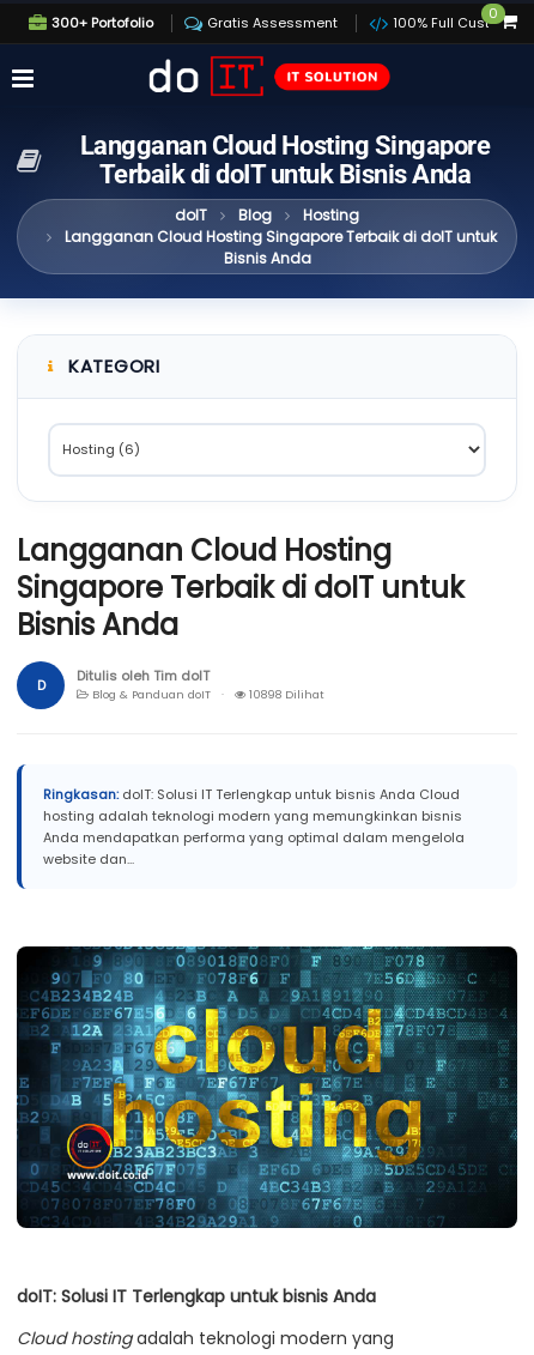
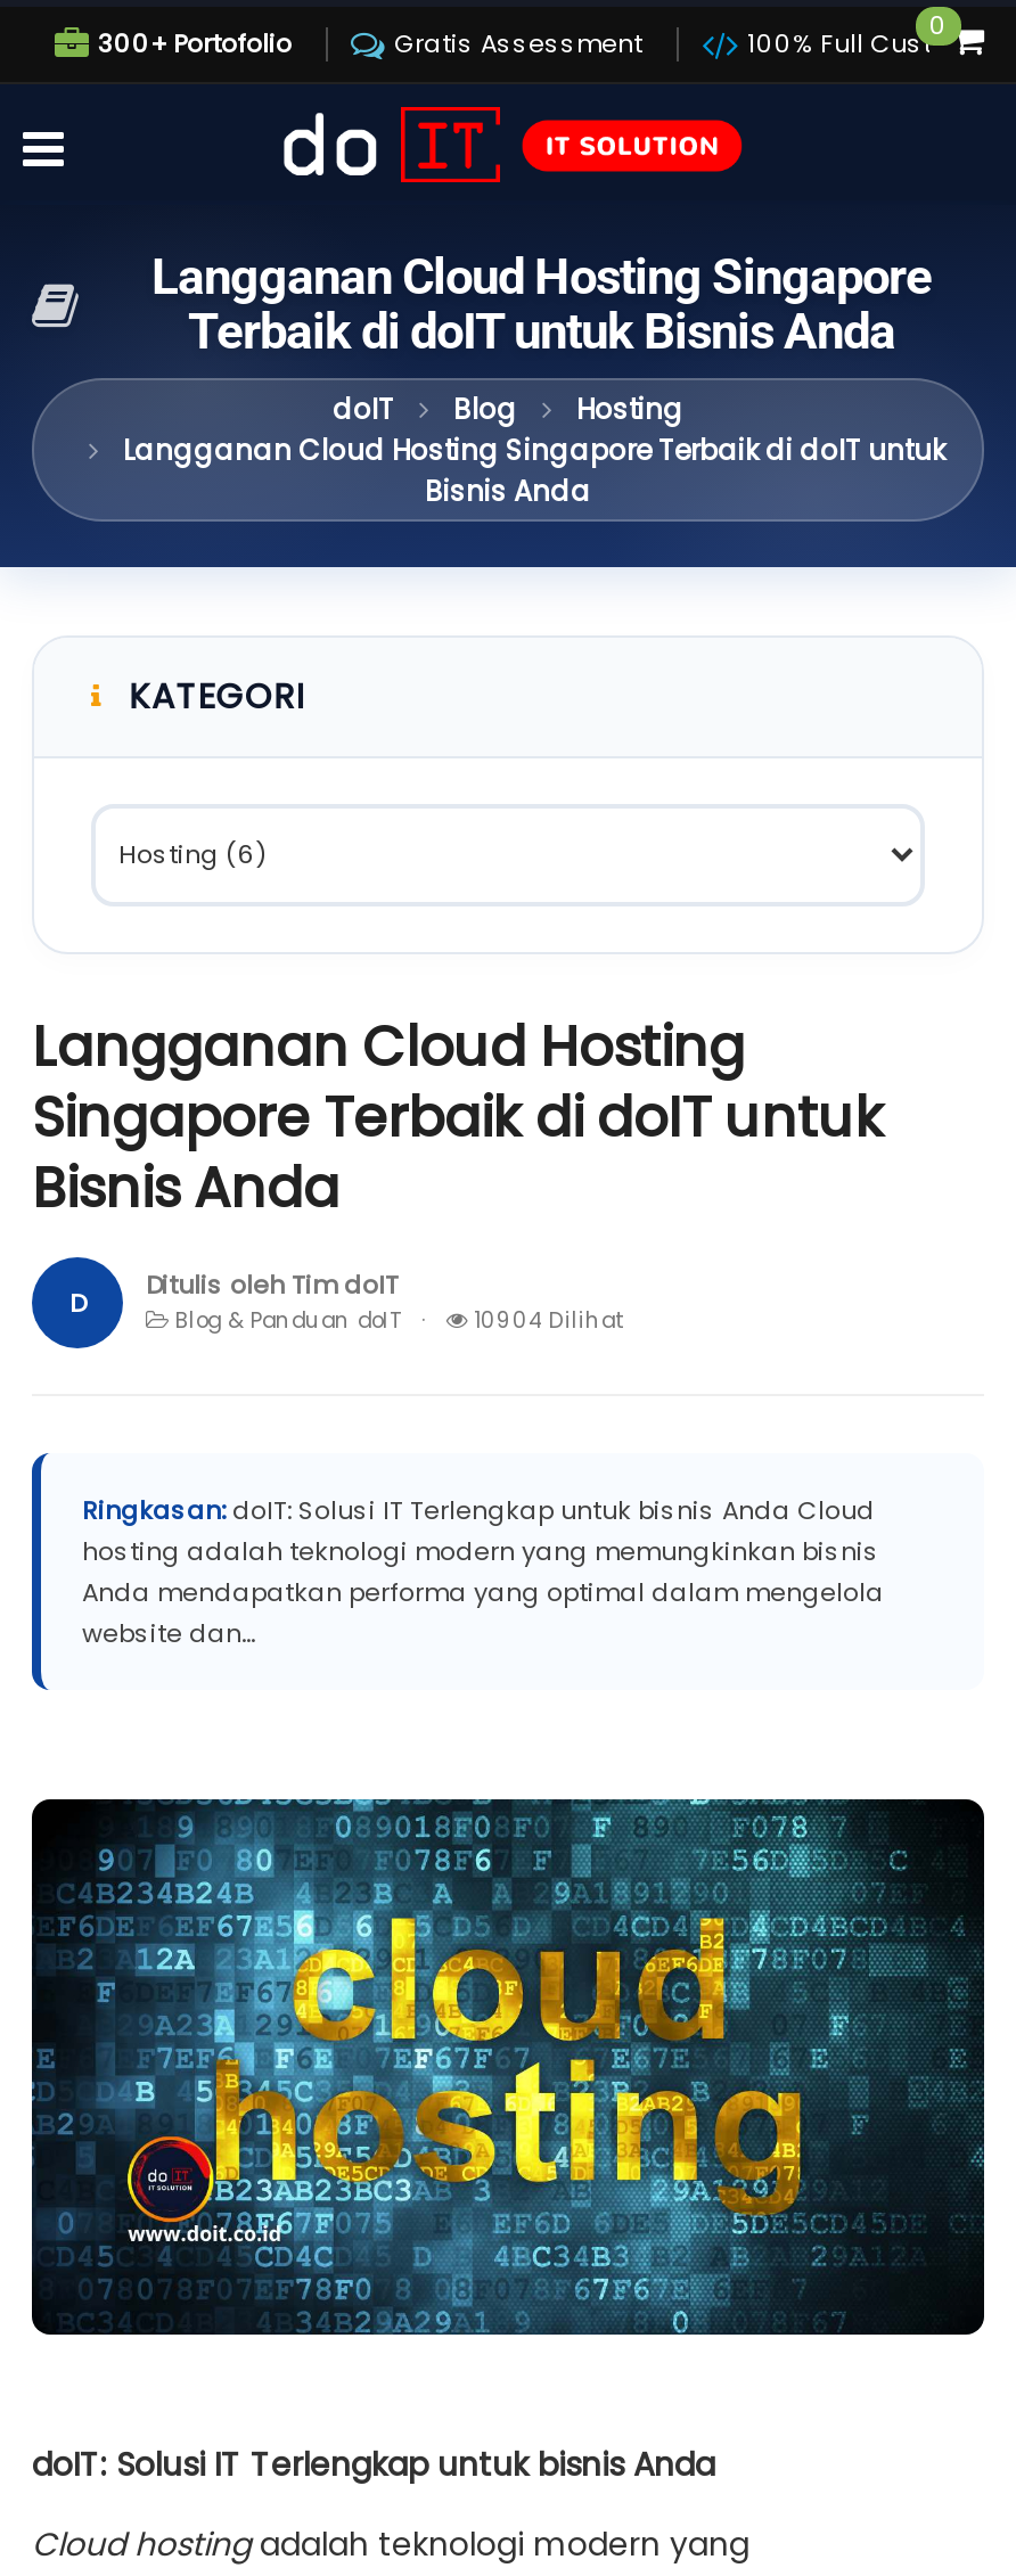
- Blog & Panduan doIT · 10898 Dilihat
+ Blog & Panduan doIT · 10904 Dilihat
